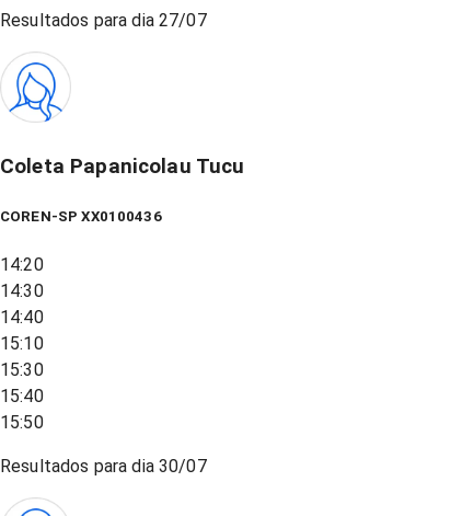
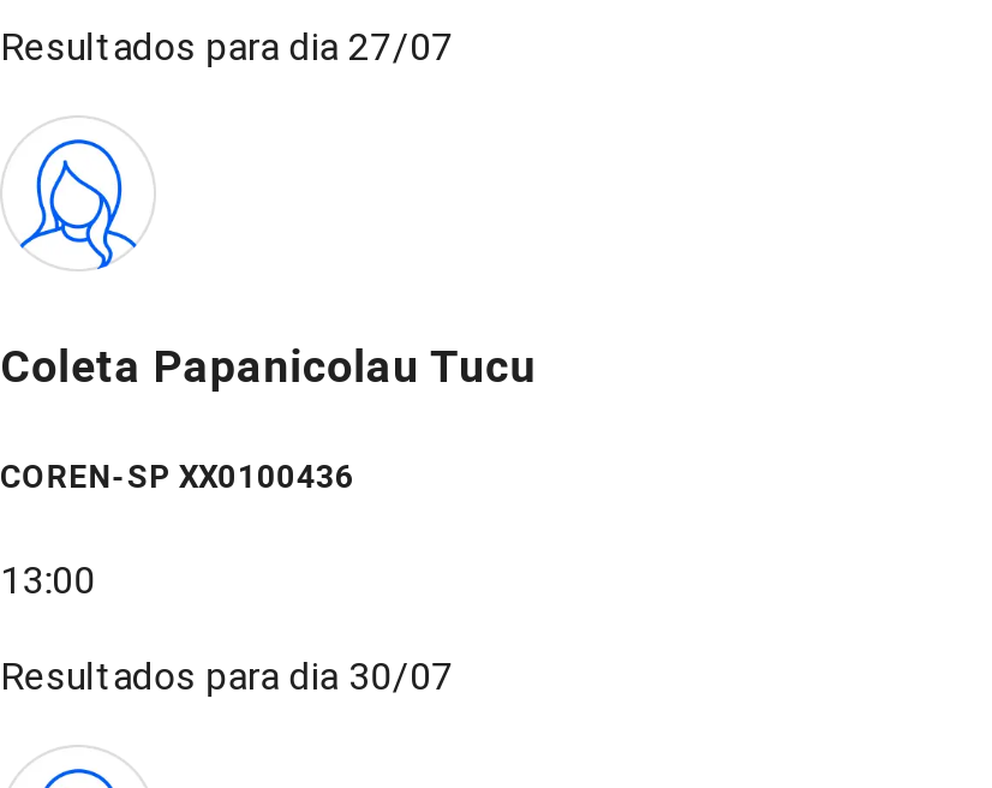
- 14:20
- 14:30
- 14:40
- 15:10
- 15:30
- 15:40
- 15:50
+ 13:00
